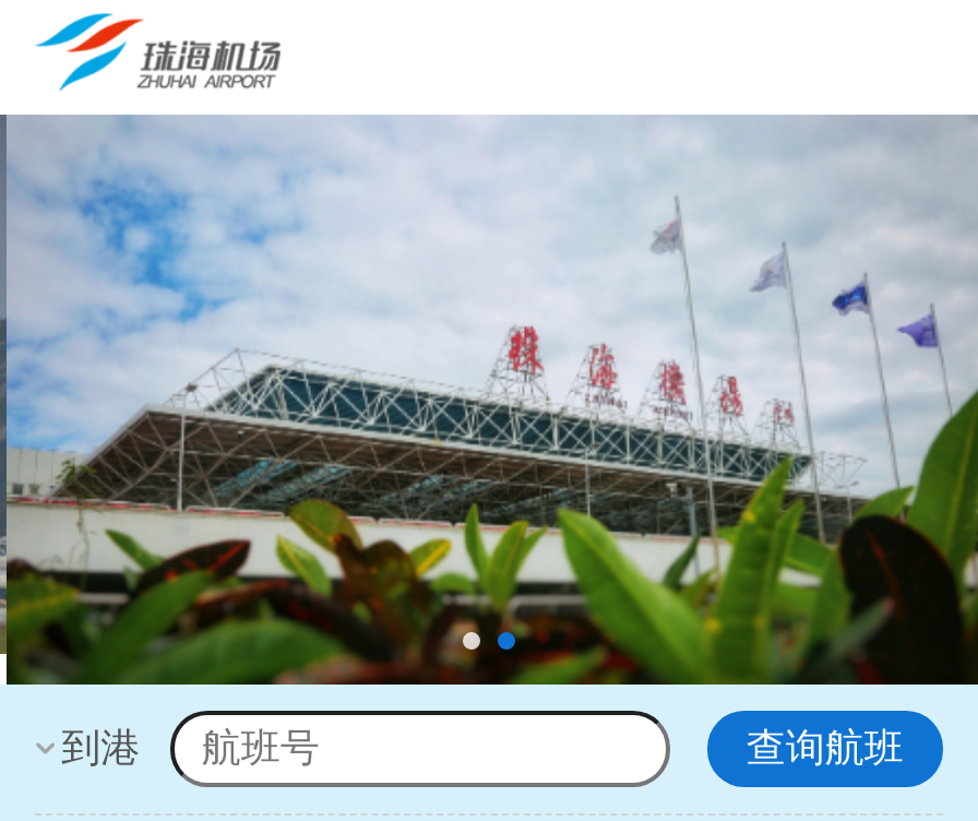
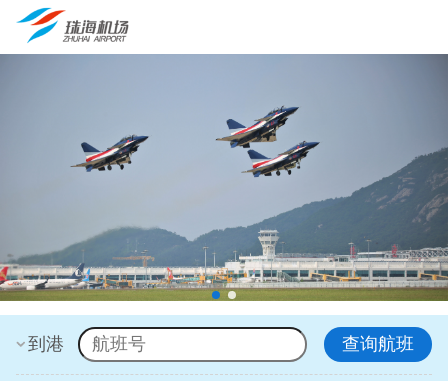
- [image]
+ [image]
